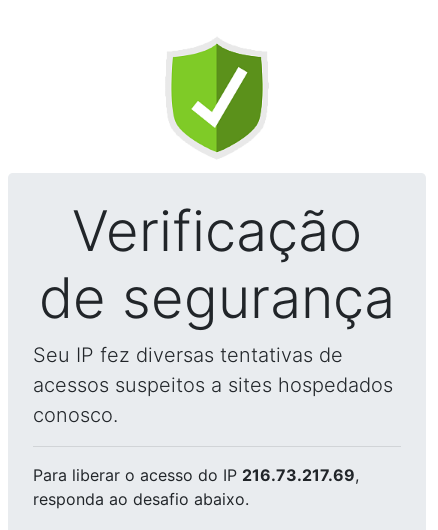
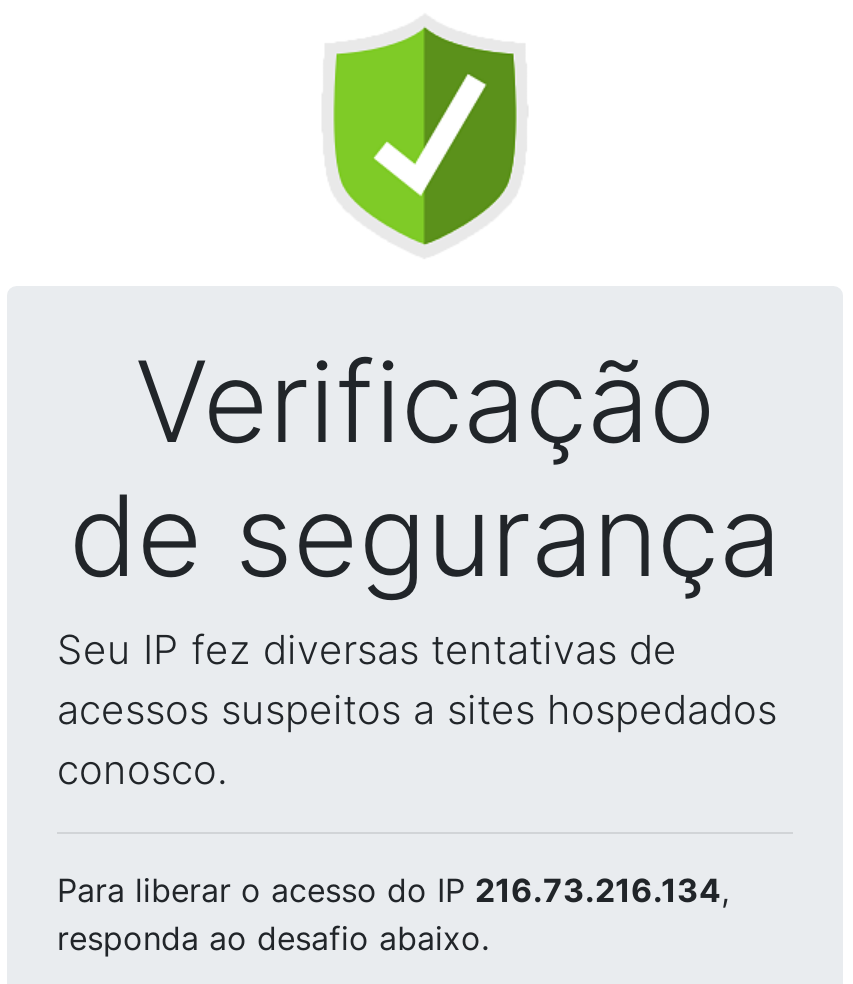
- Para liberar o acesso do IP 216.73.217.69,
+ Para liberar o acesso do IP 216.73.216.134,
